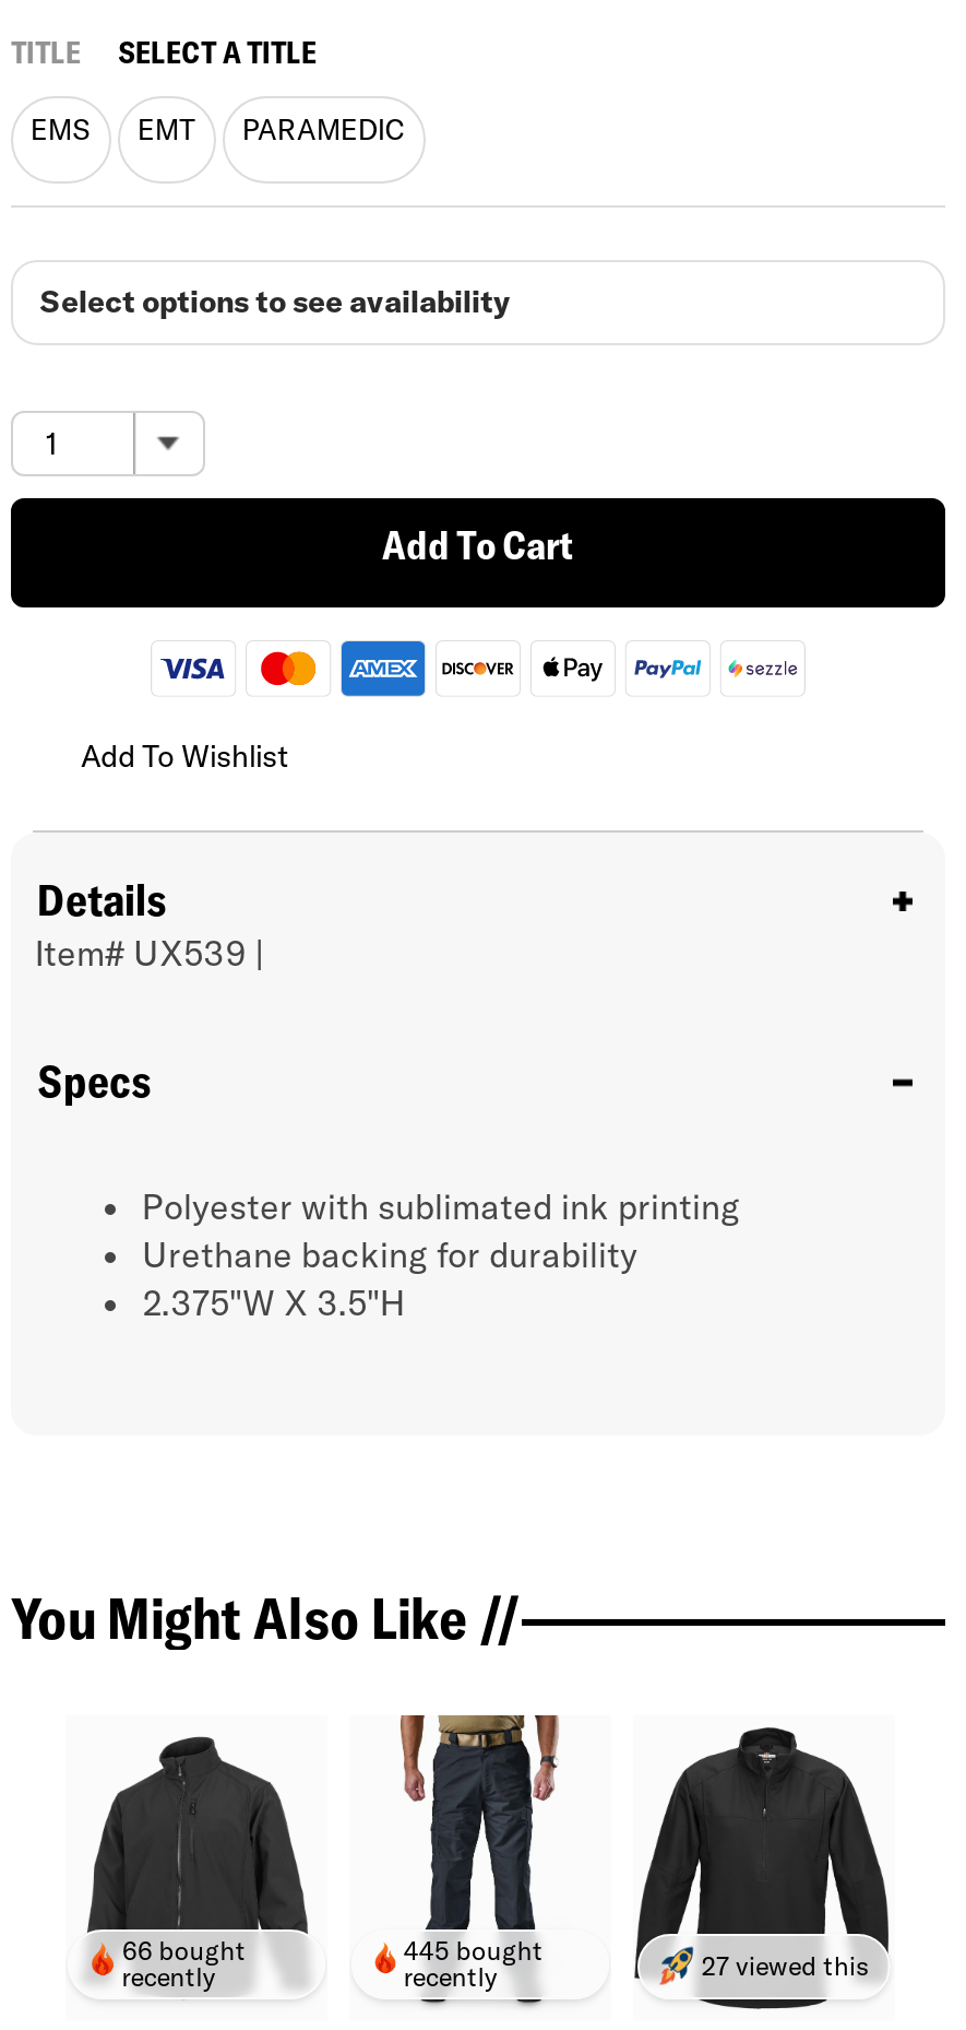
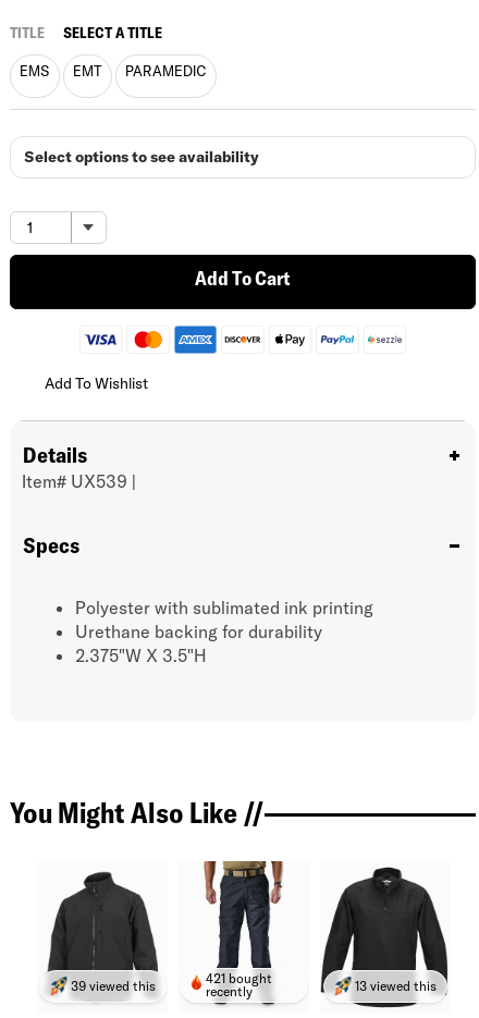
- 66 bought
- recently
+ 39 viewed this

- 445 bought
+ 421 bought

- 27 viewed this
+ 13 viewed this
